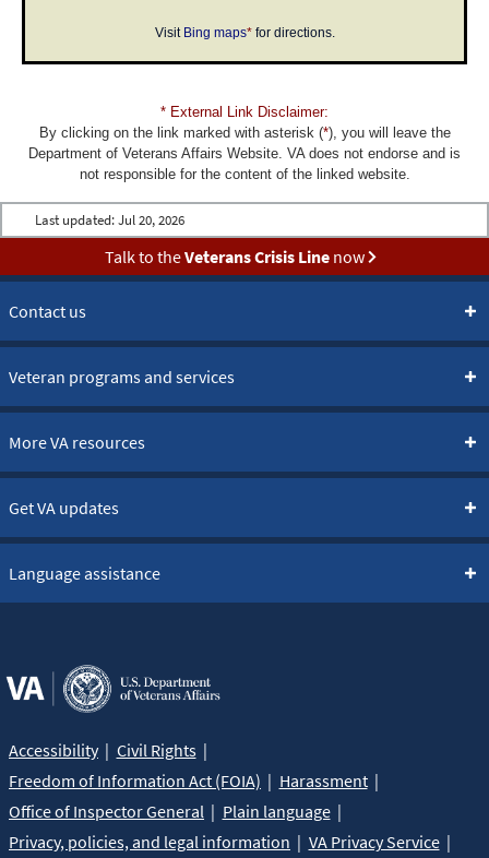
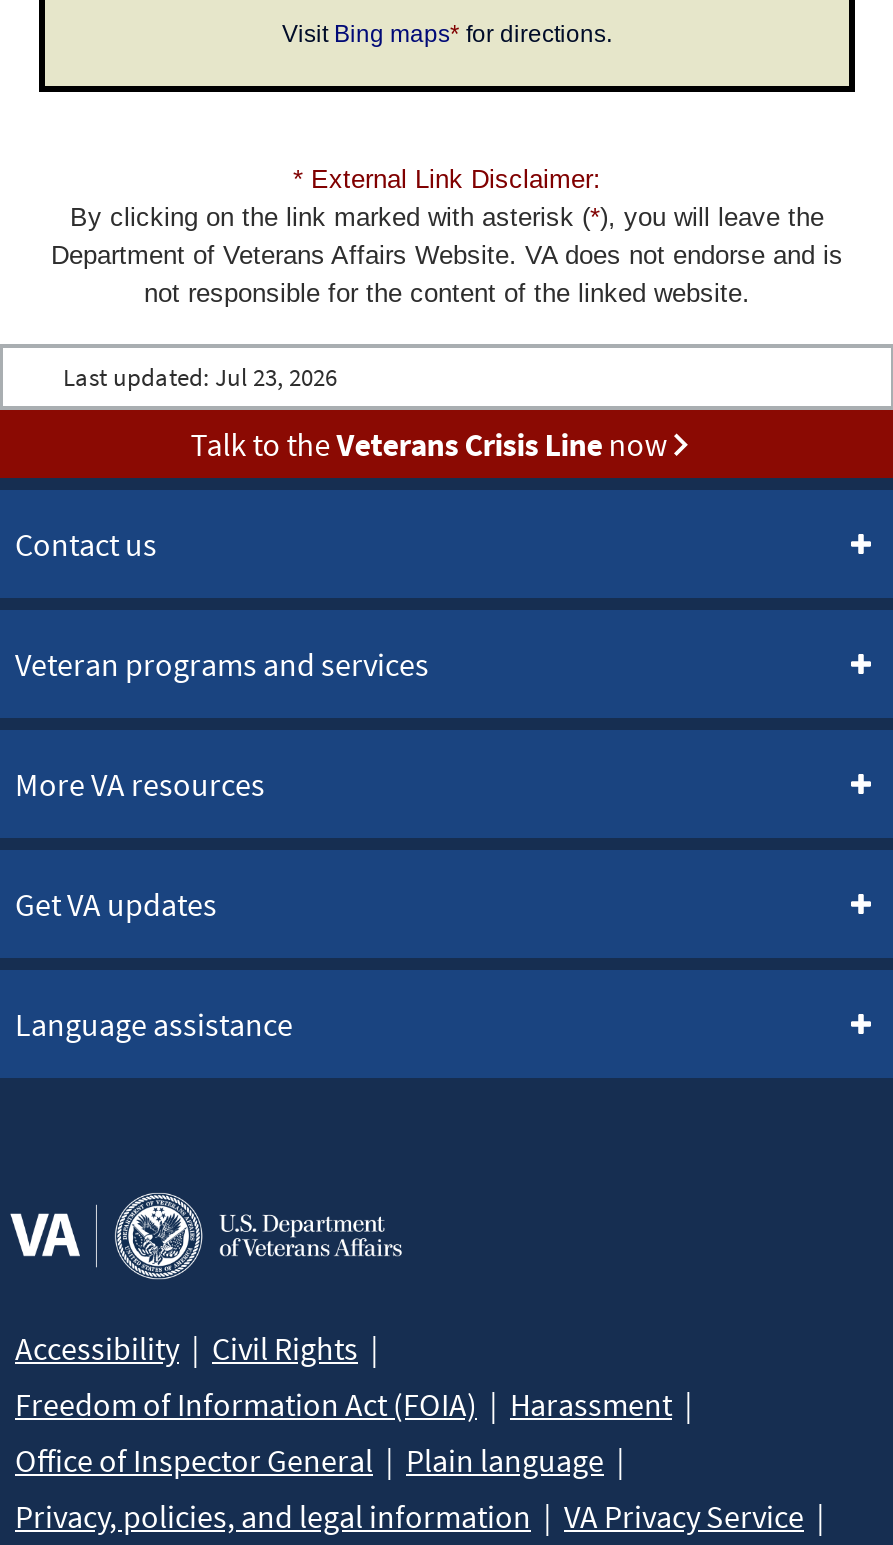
- Last updated: Jul 20, 2026
+ Last updated: Jul 23, 2026
